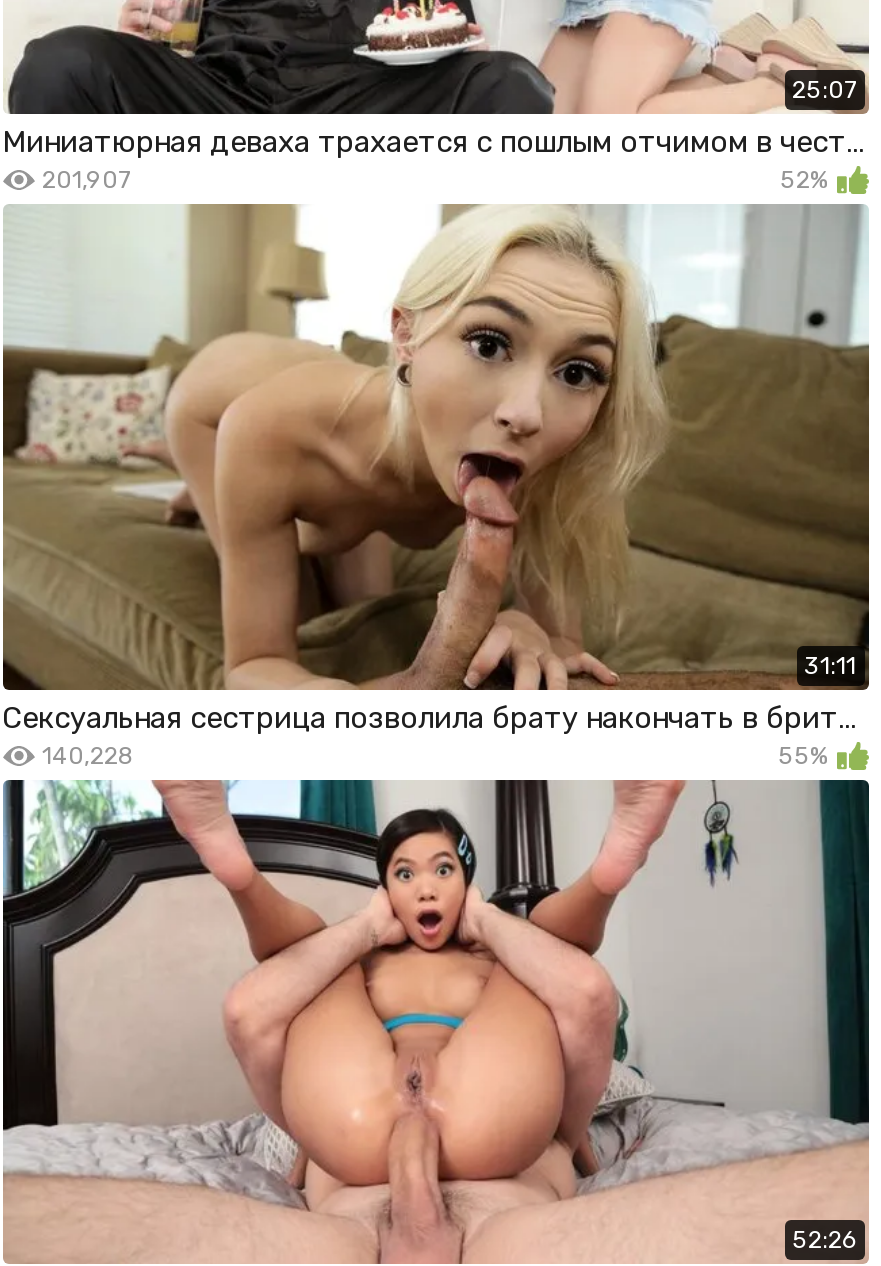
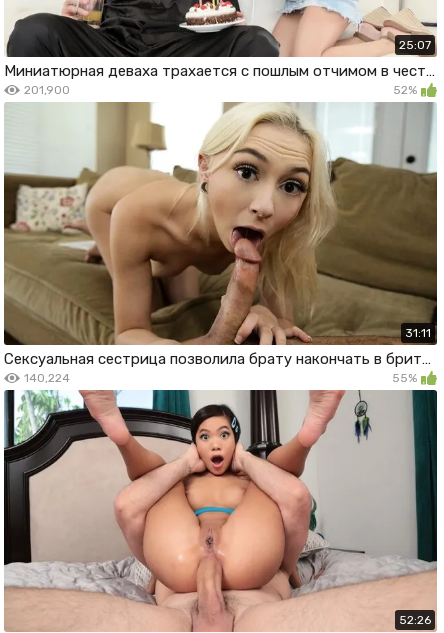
- 201,907
+ 201,900

- 140,228
+ 140,224
